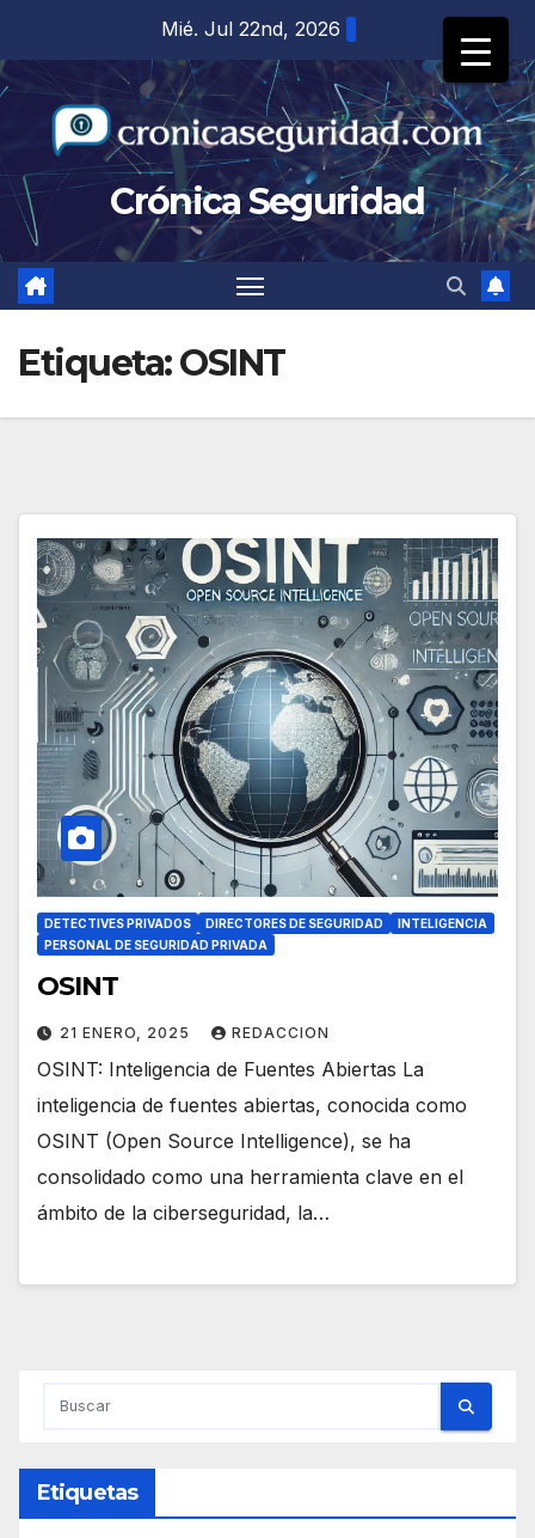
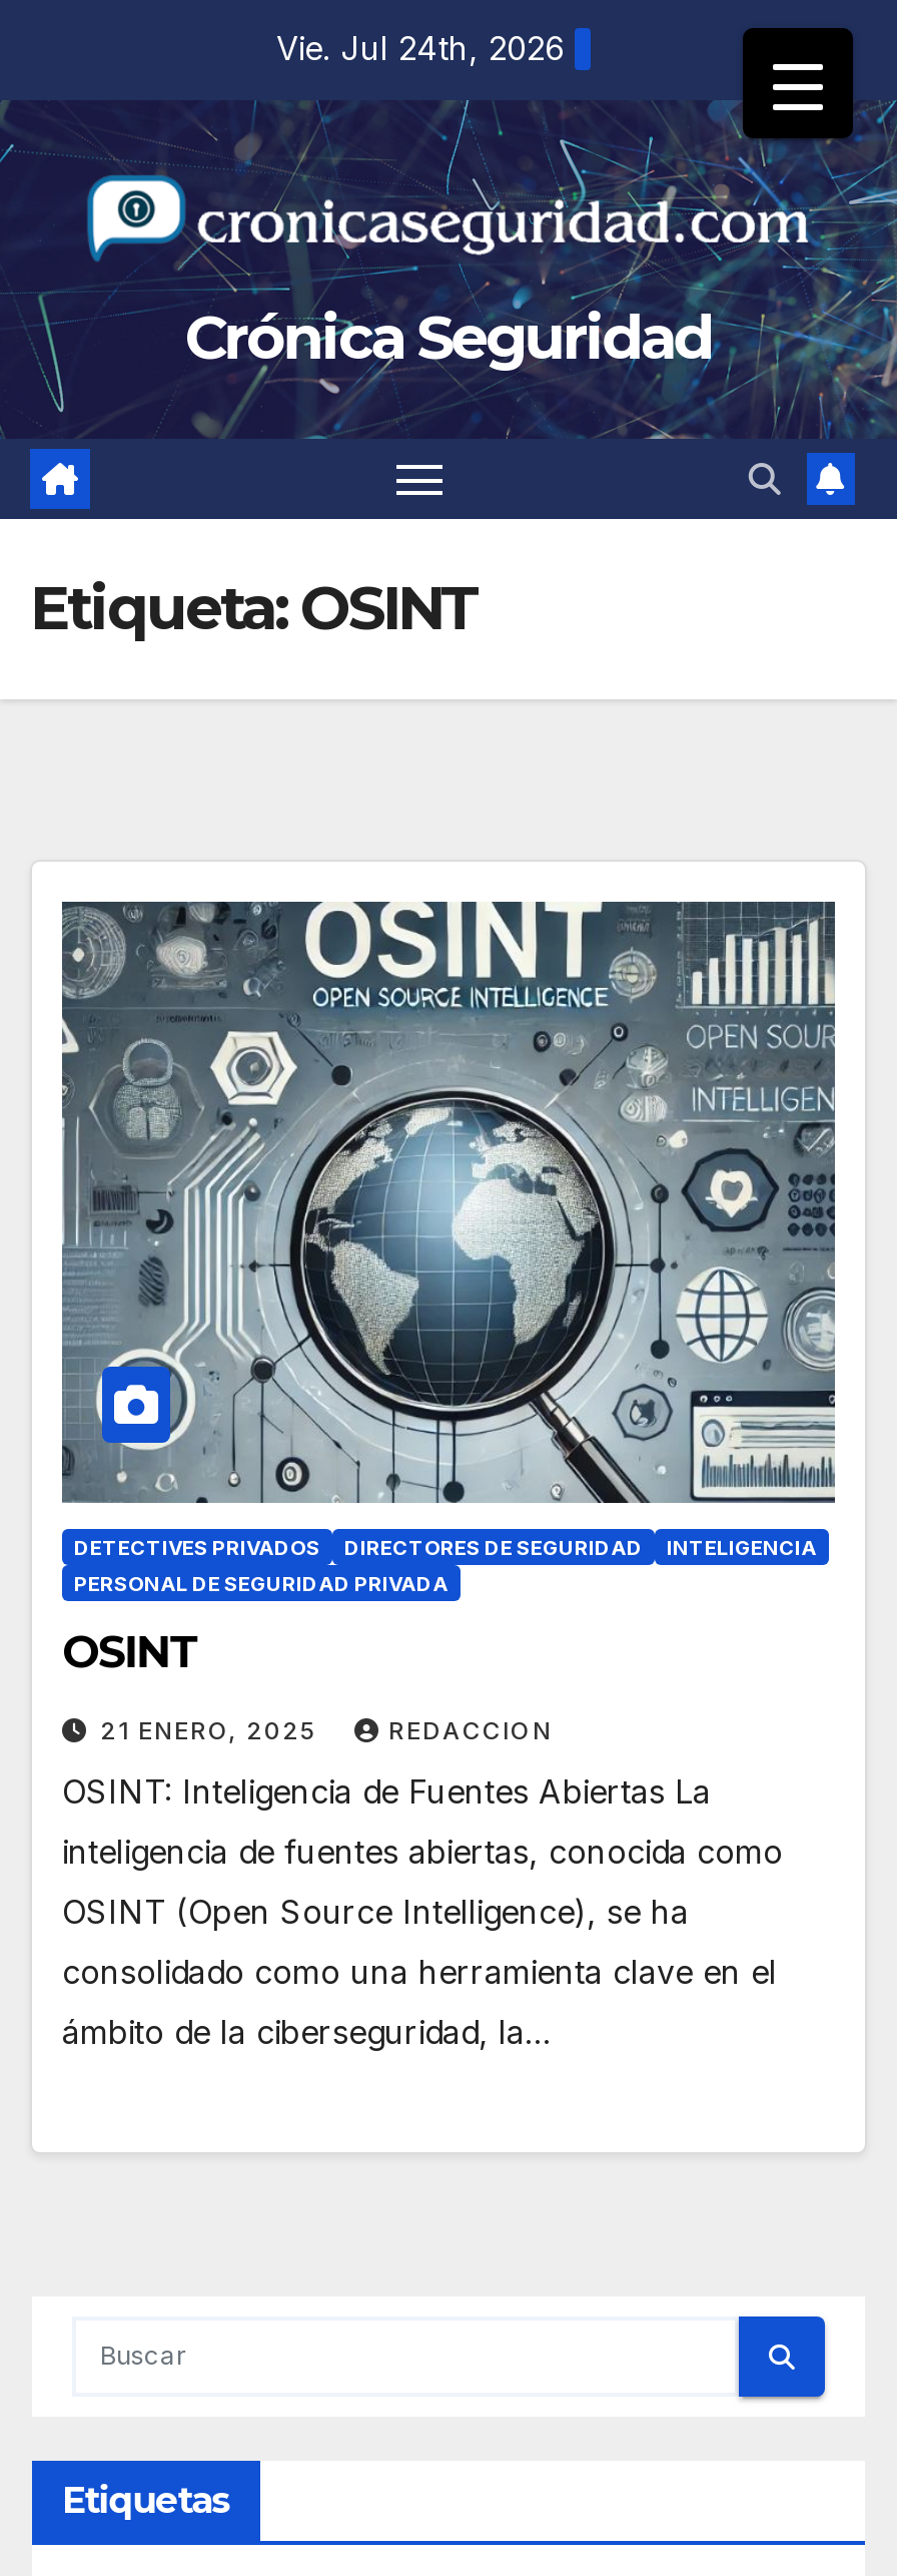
- Mié. Jul 22nd, 2026
+ Vie. Jul 24th, 2026
